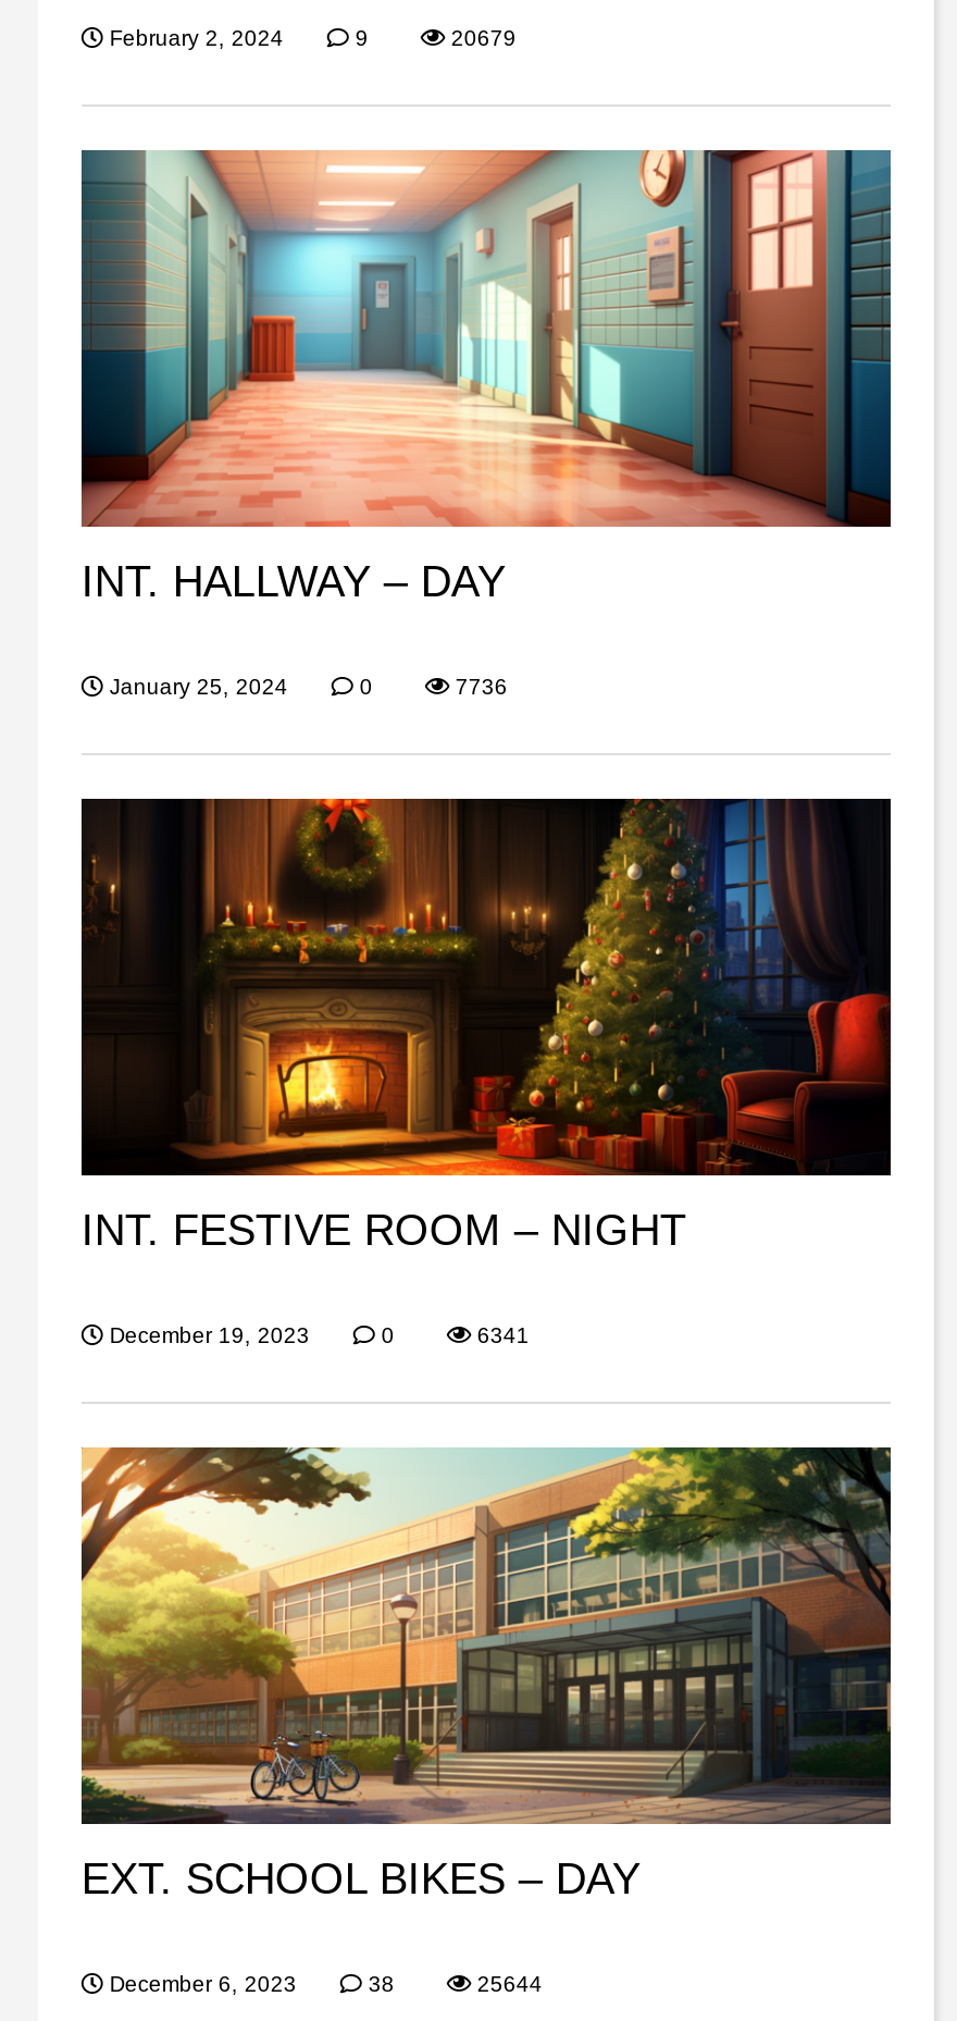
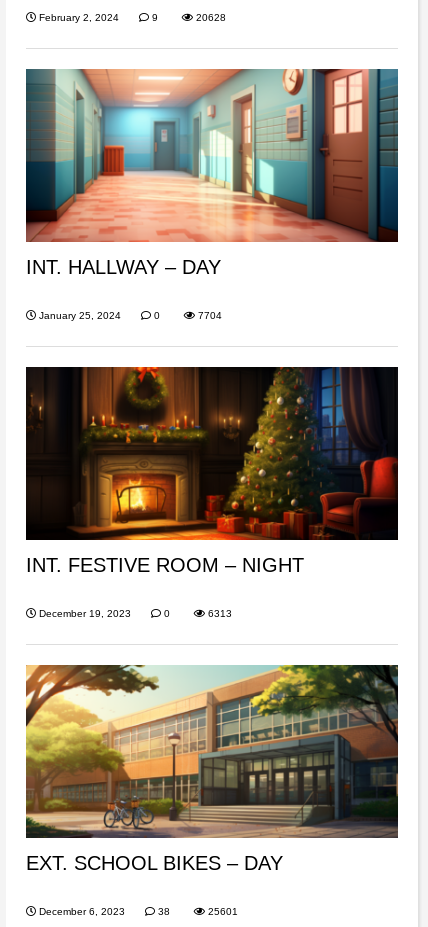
- 20679
+ 20628

- 7736
+ 7704

- 6341
+ 6313

- 25644
+ 25601
